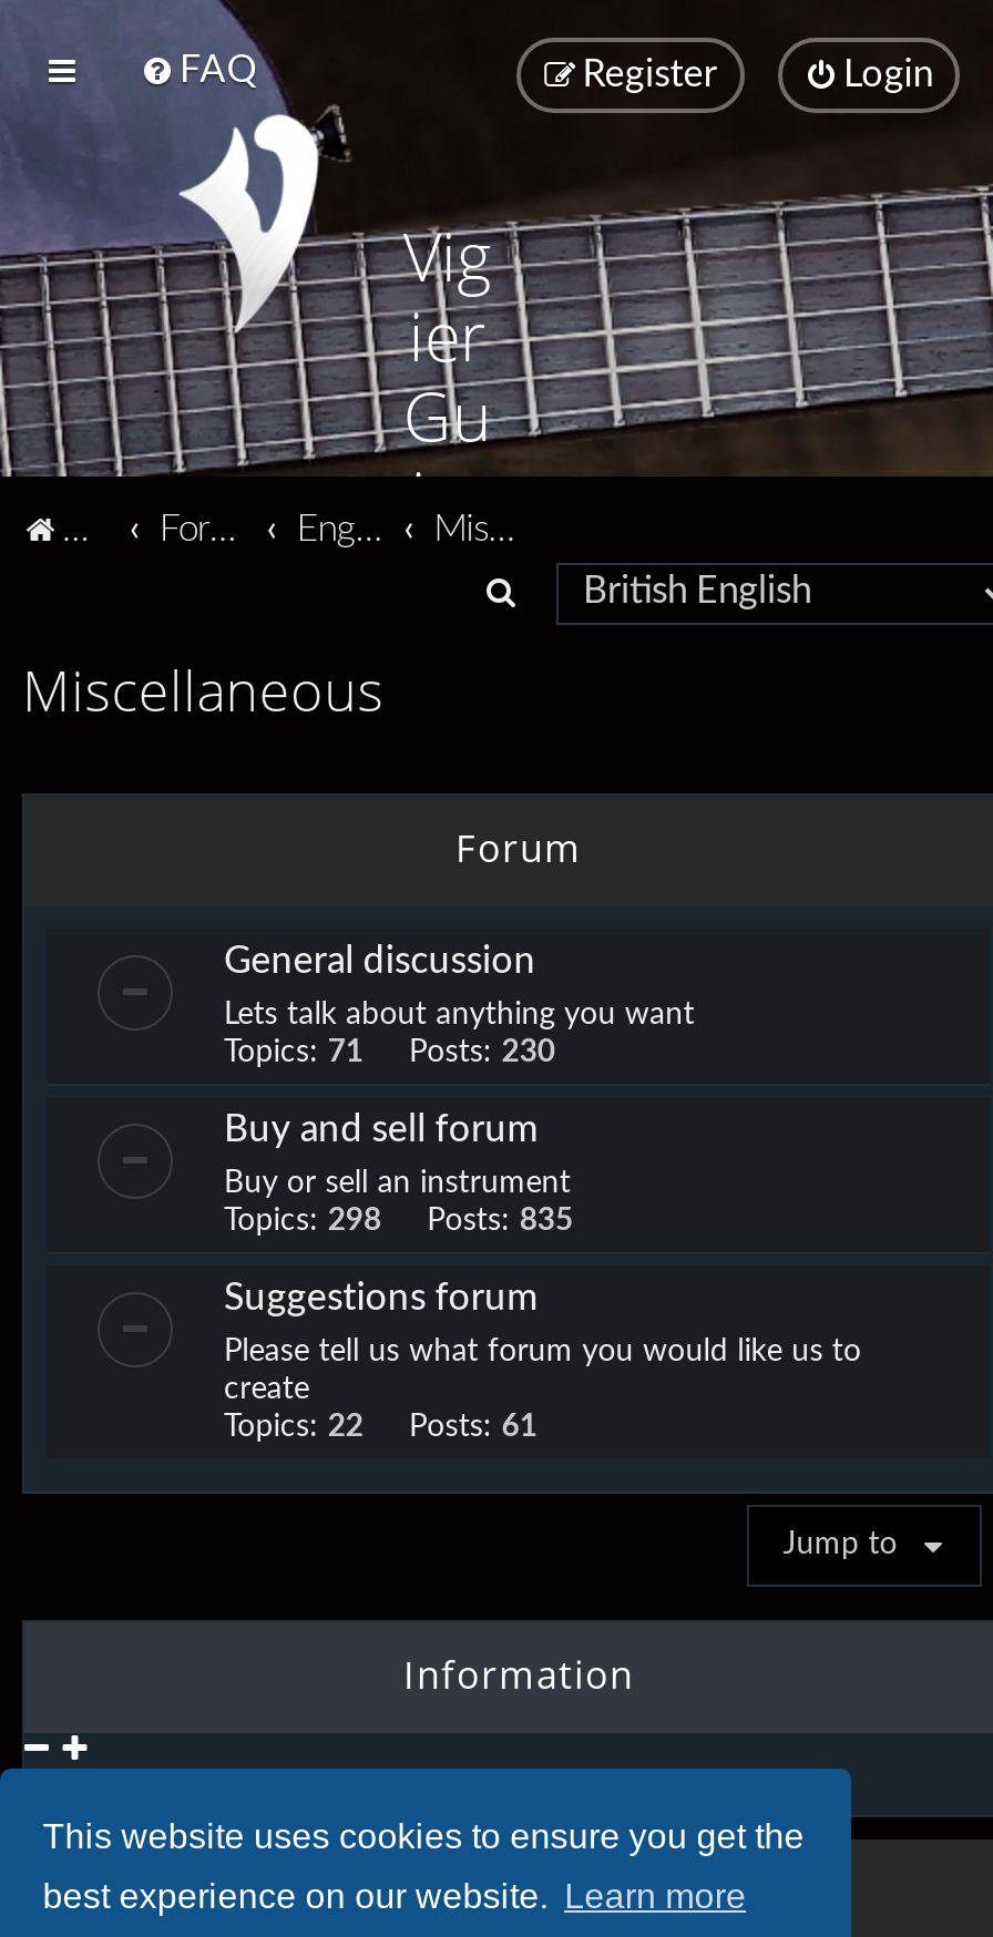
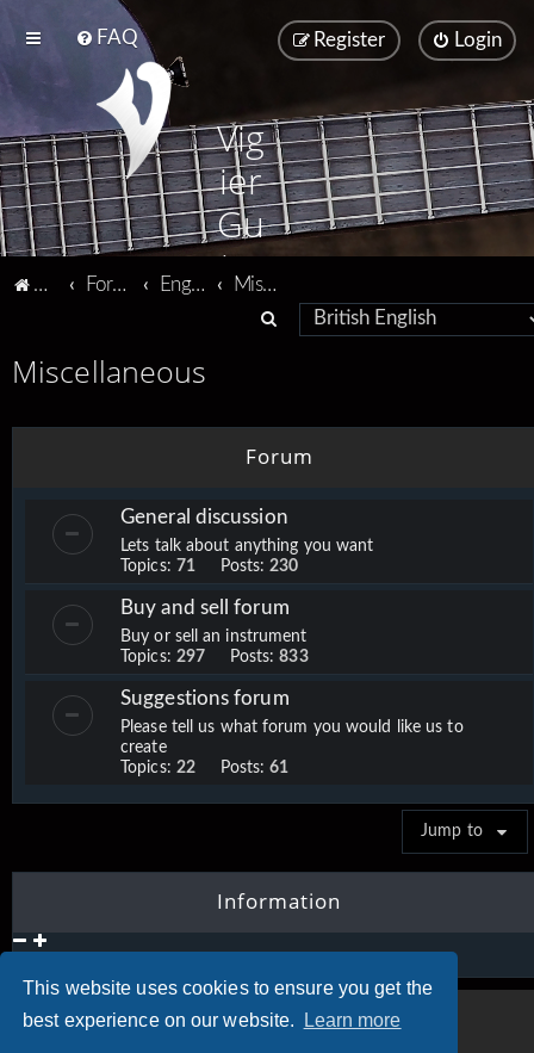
- Topics: 298 Posts: 835
+ Topics: 297 Posts: 833
